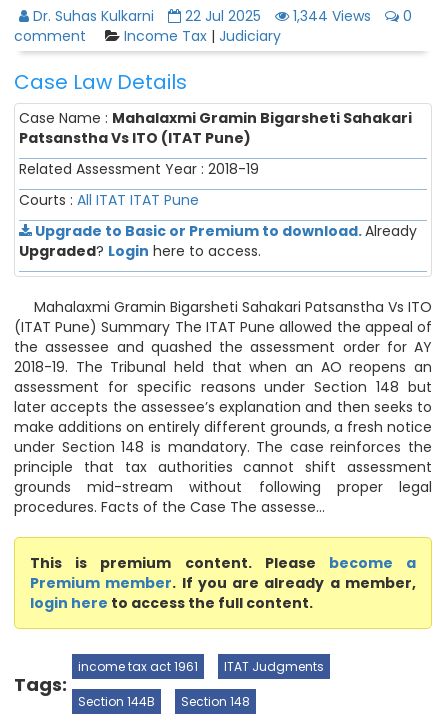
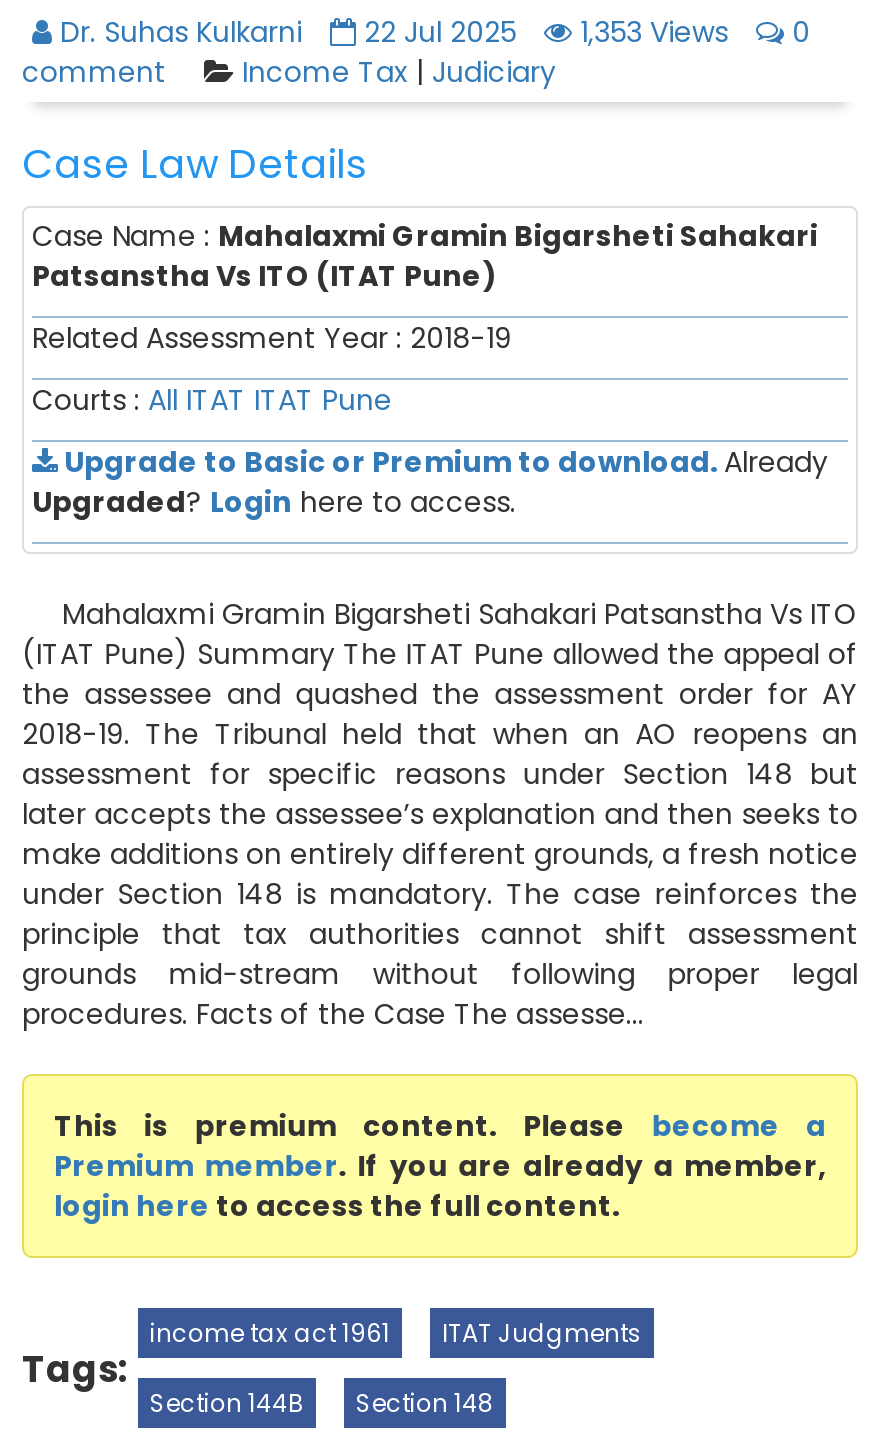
- Dr. Suhas Kulkarni 22 Jul 2025 1,344 Views 0
+ Dr. Suhas Kulkarni 22 Jul 2025 1,353 Views 0
